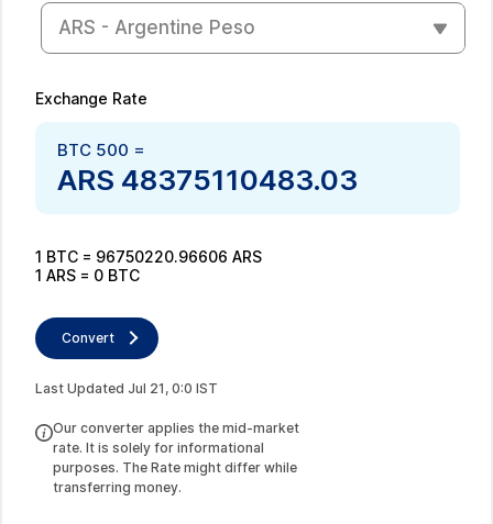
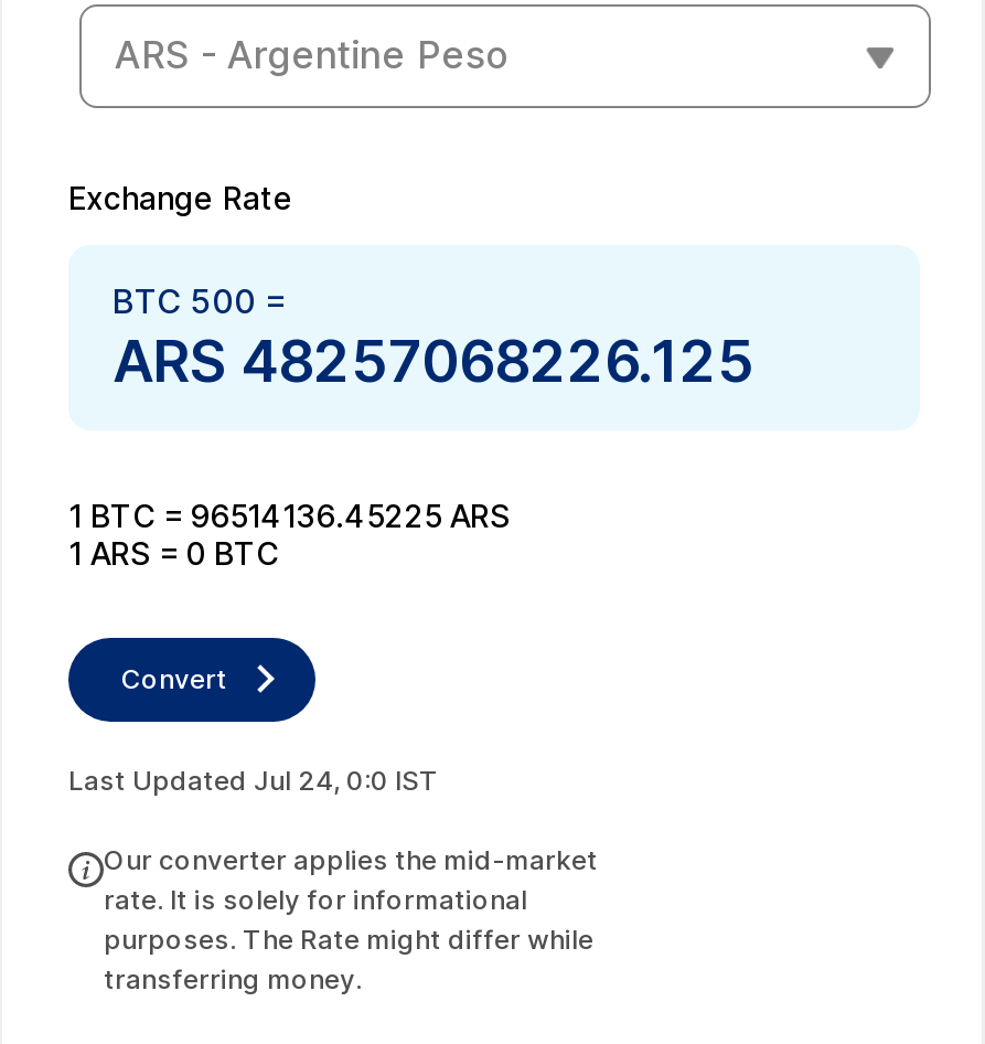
- ARS 48375110483.03
+ ARS 48257068226.125

- 1 BTC = 96750220.96606 ARS
+ 1 BTC = 96514136.45225 ARS

- Last Updated Jul 21, 0:0 IST
+ Last Updated Jul 24, 0:0 IST
